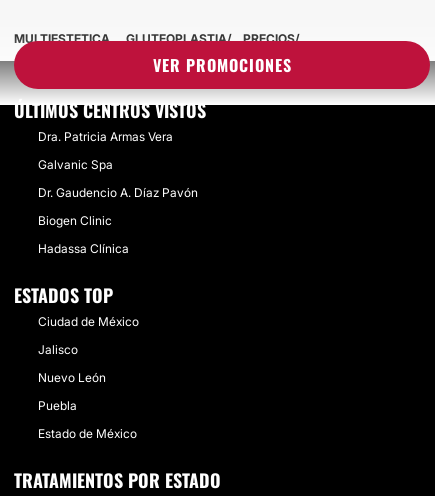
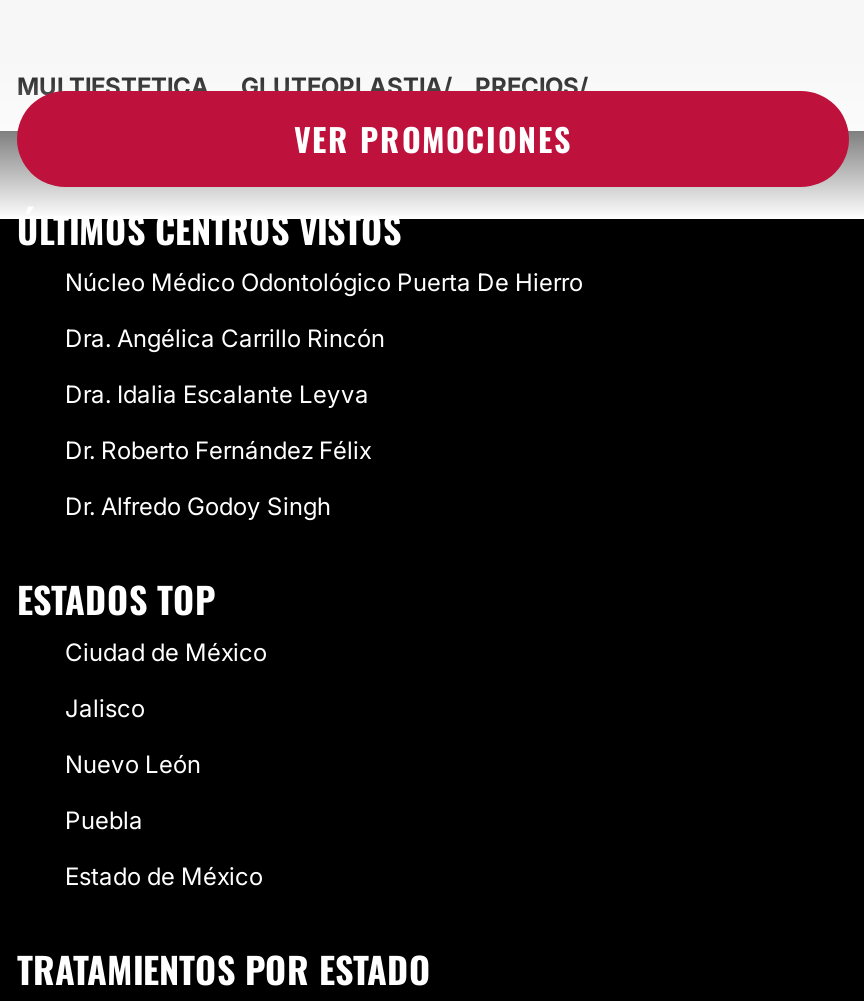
- Dra. Patricia Armas Vera
+ Núcleo Médico Odontológico Puerta De Hierro

- Galvanic Spa
+ Dra. Angélica Carrillo Rincón

- Dr. Gaudencio A. Díaz Pavón
+ Dra. Idalia Escalante Leyva

- Biogen Clinic
+ Dr. Roberto Fernández Félix

- Hadassa Clínica
+ Dr. Alfredo Godoy Singh
